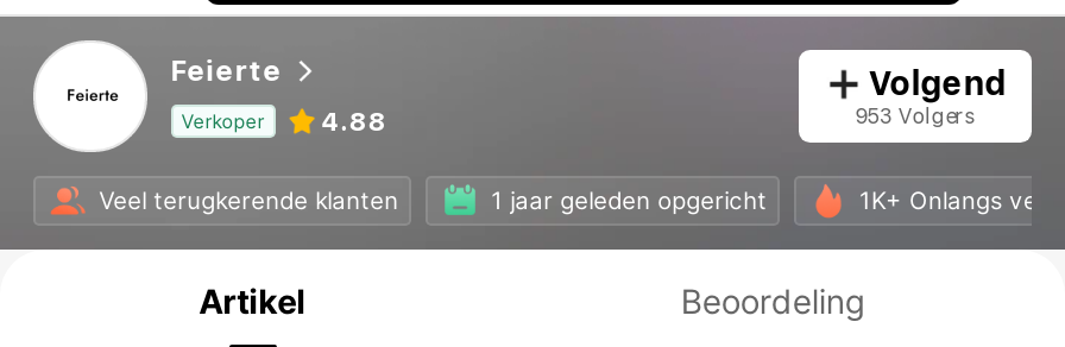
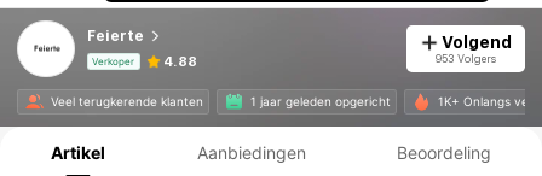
+ Aanbiedingen
